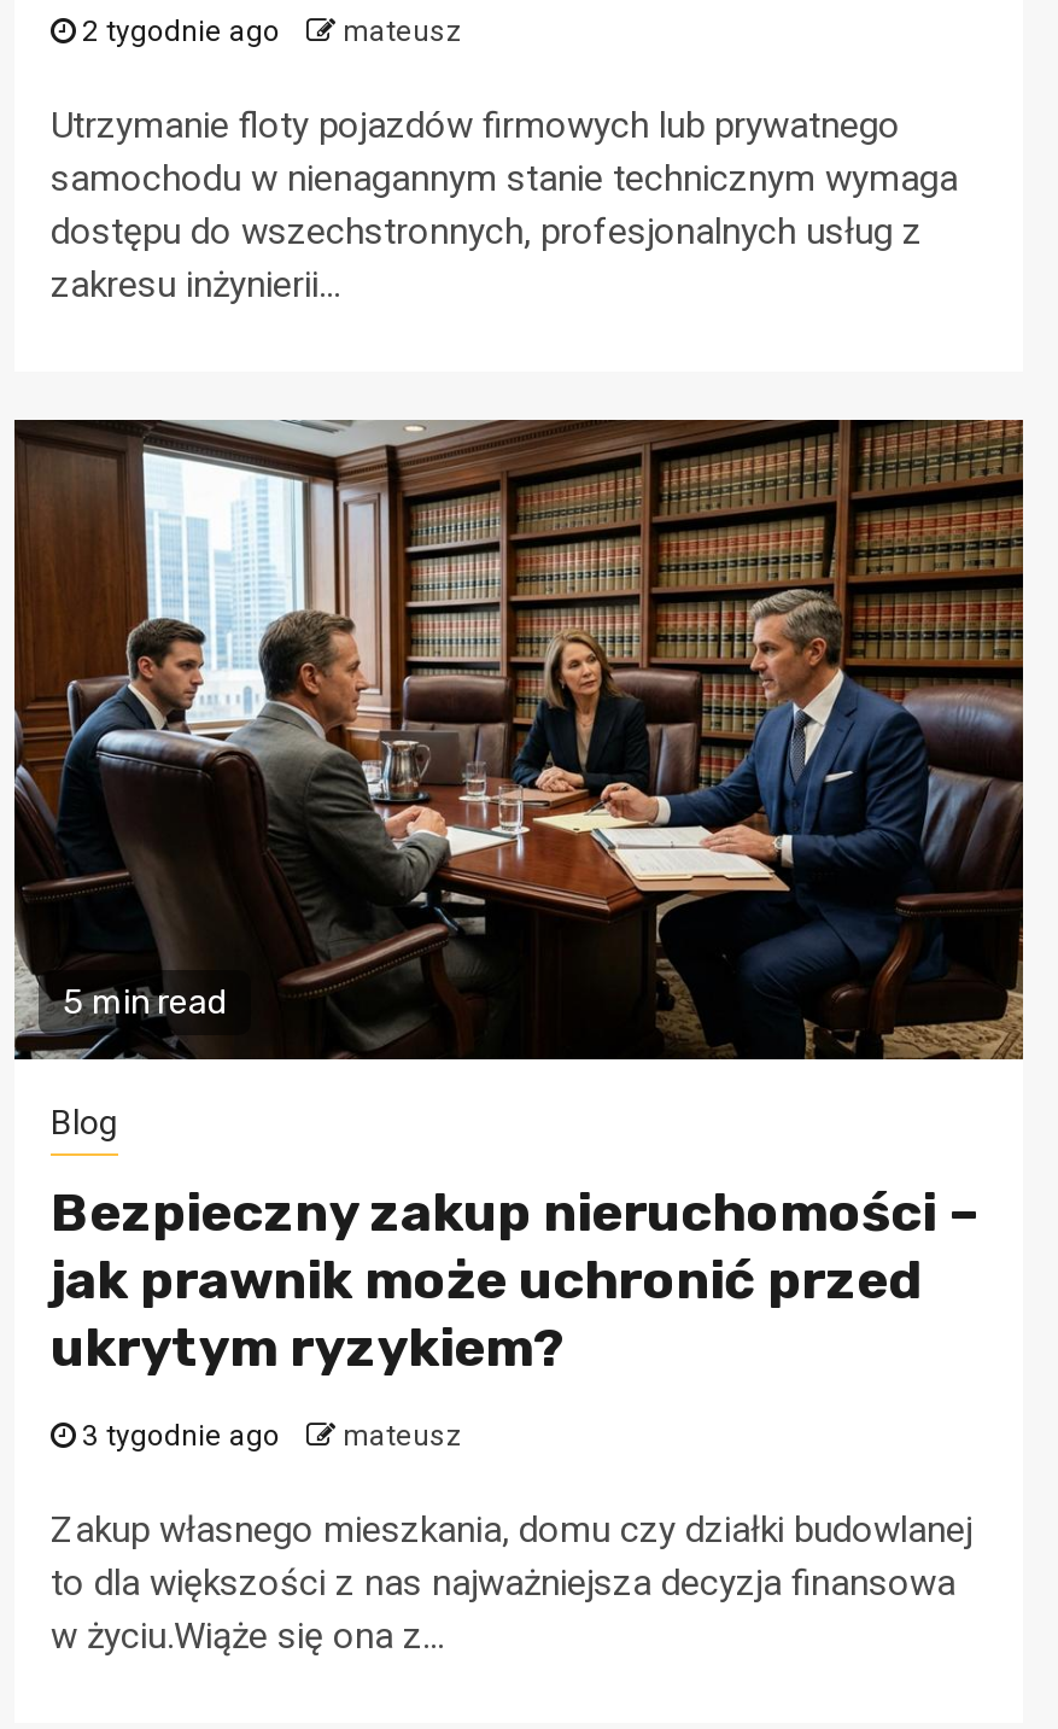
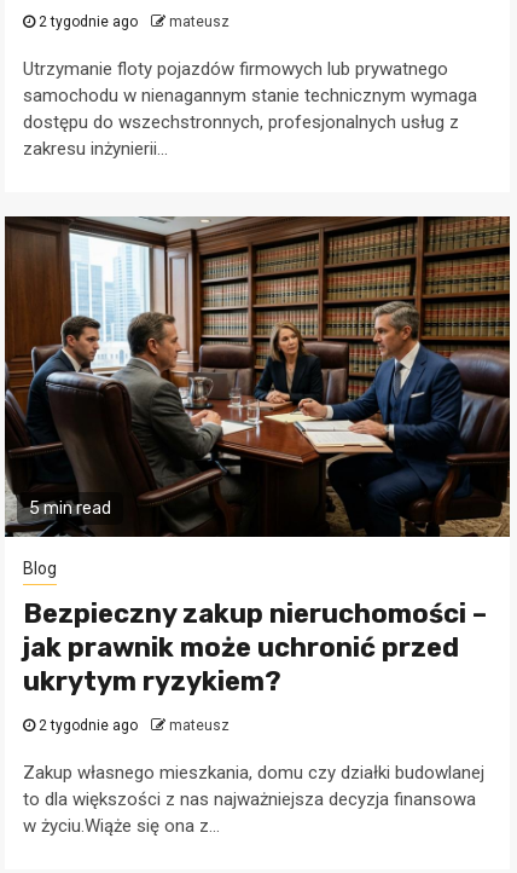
- 3 tygodnie ago mateusz
+ 2 tygodnie ago mateusz
